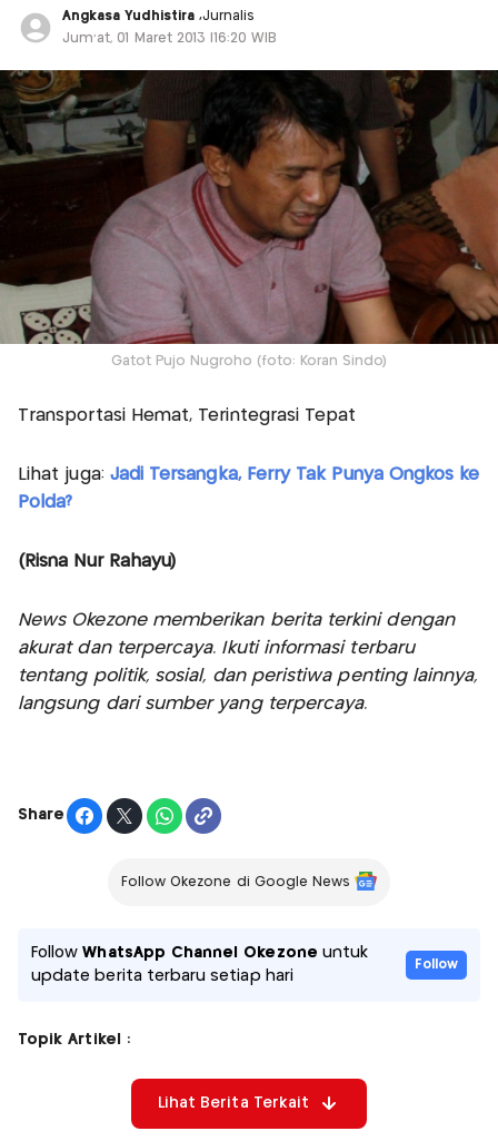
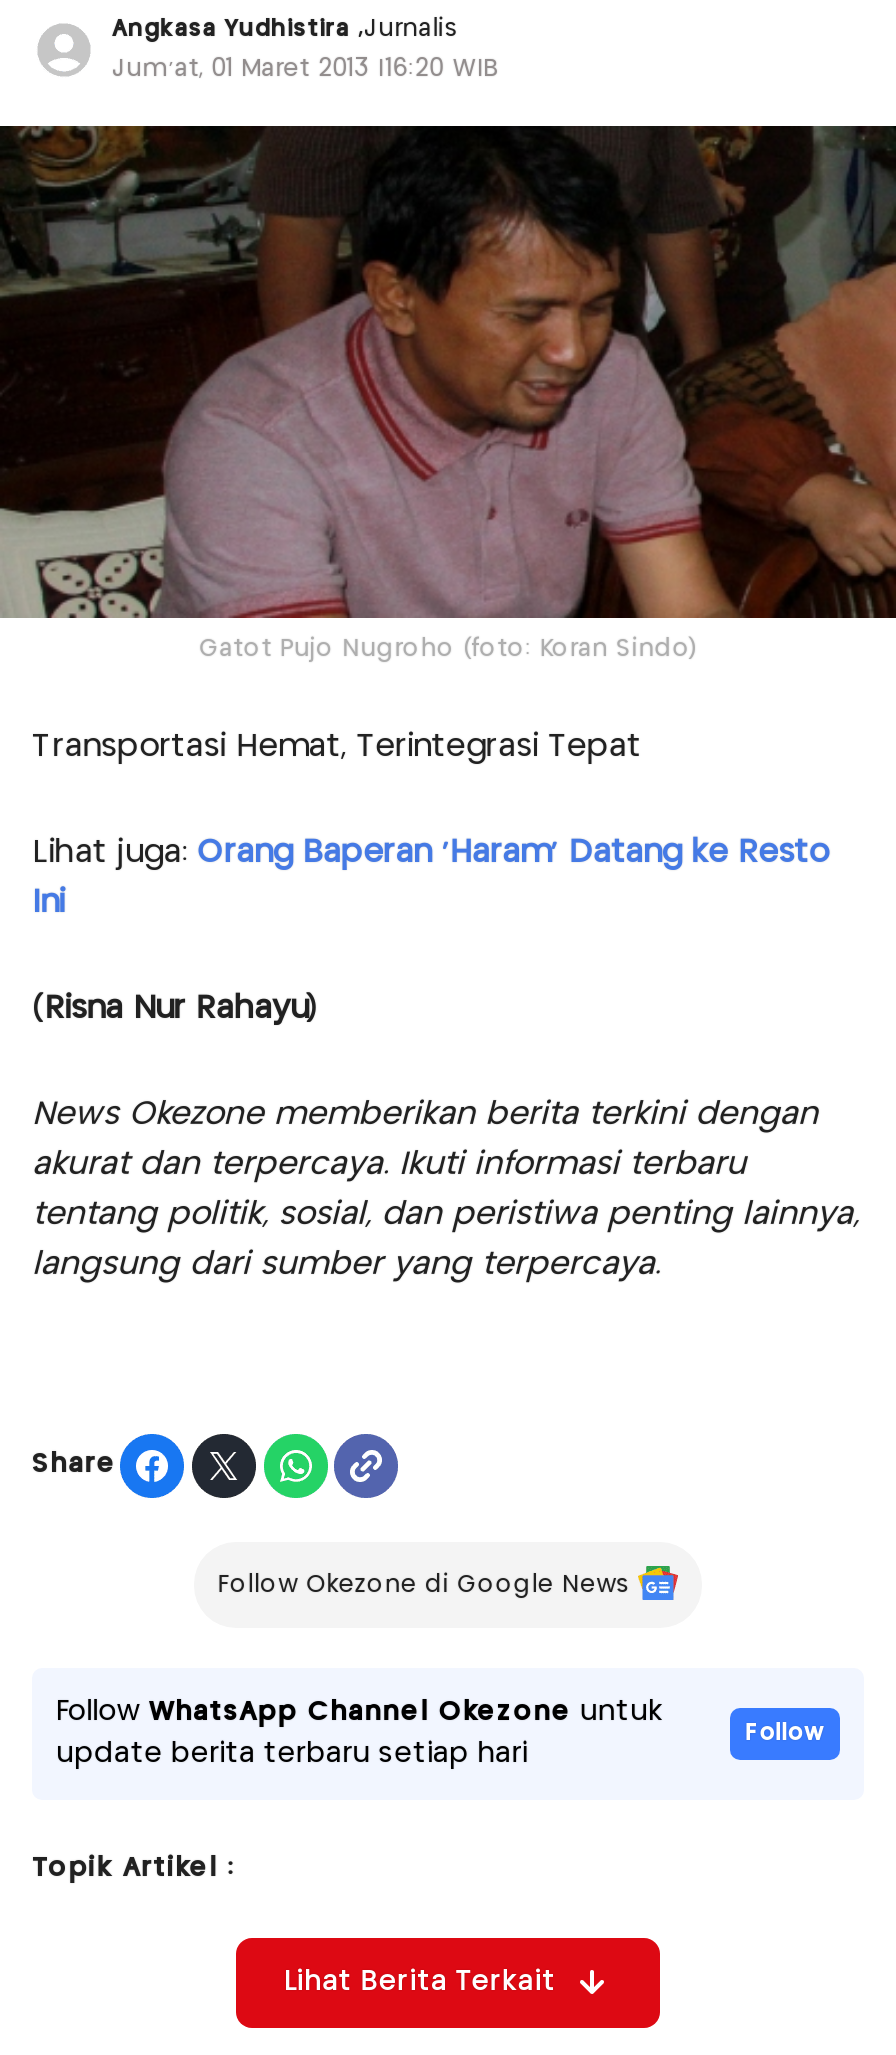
- Lihat juga: Jadi Tersangka, Ferry Tak Punya Ongkos ke
+ Lihat juga: Orang Baperan 'Haram' Datang ke Resto

- Polda?
+ Ini
